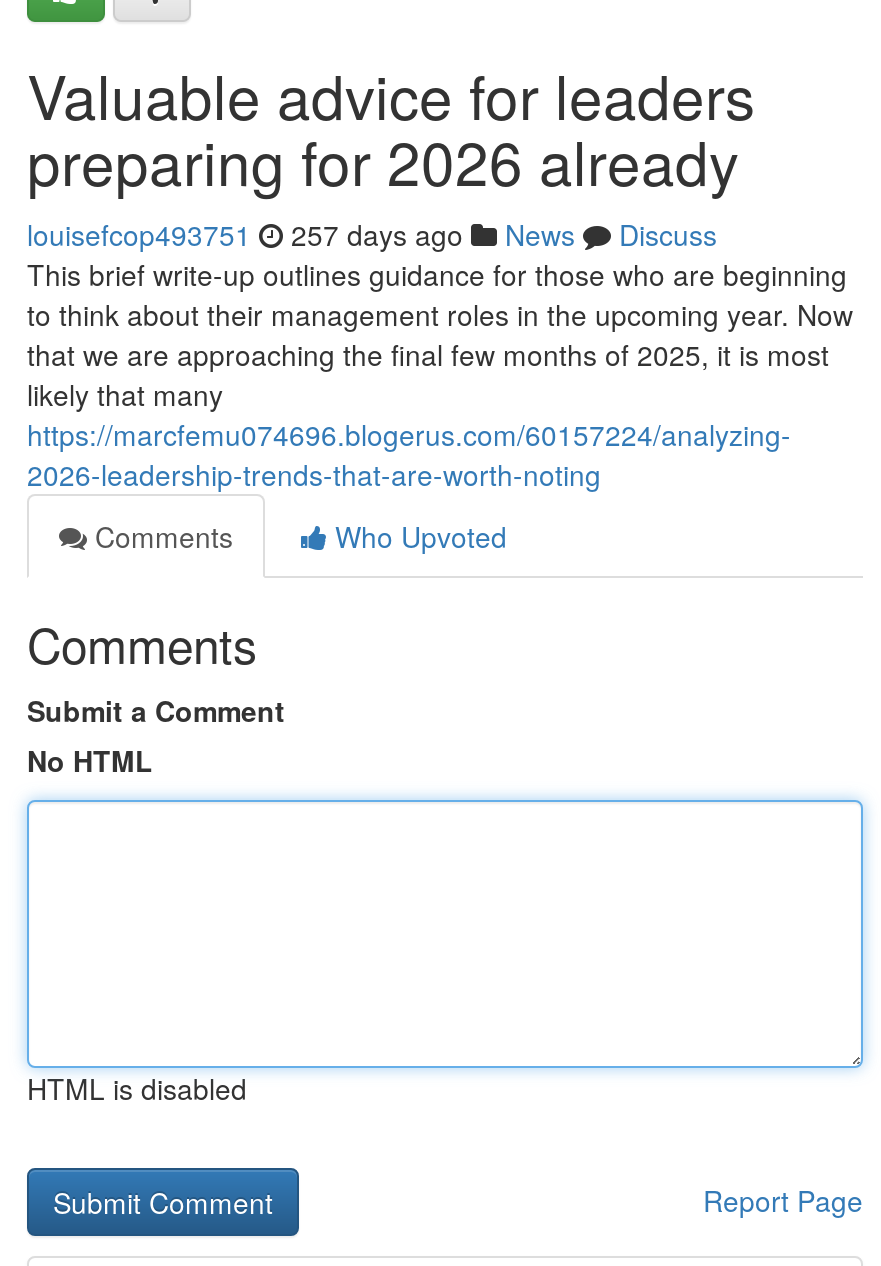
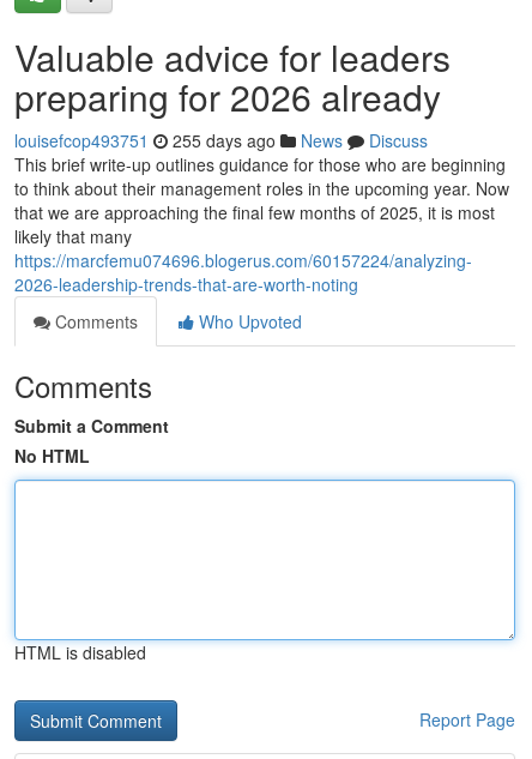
- louisefcop493751 257 days ago News Discuss
+ louisefcop493751 255 days ago News Discuss
